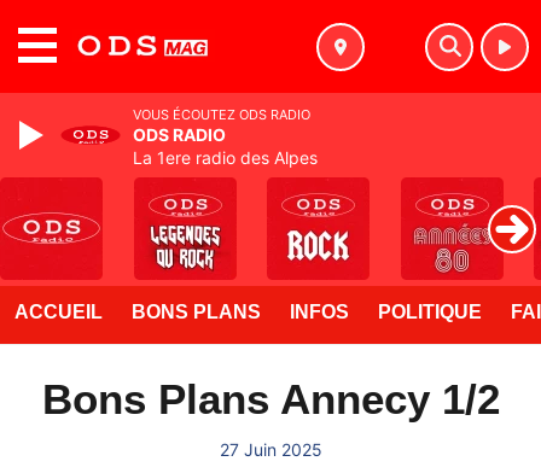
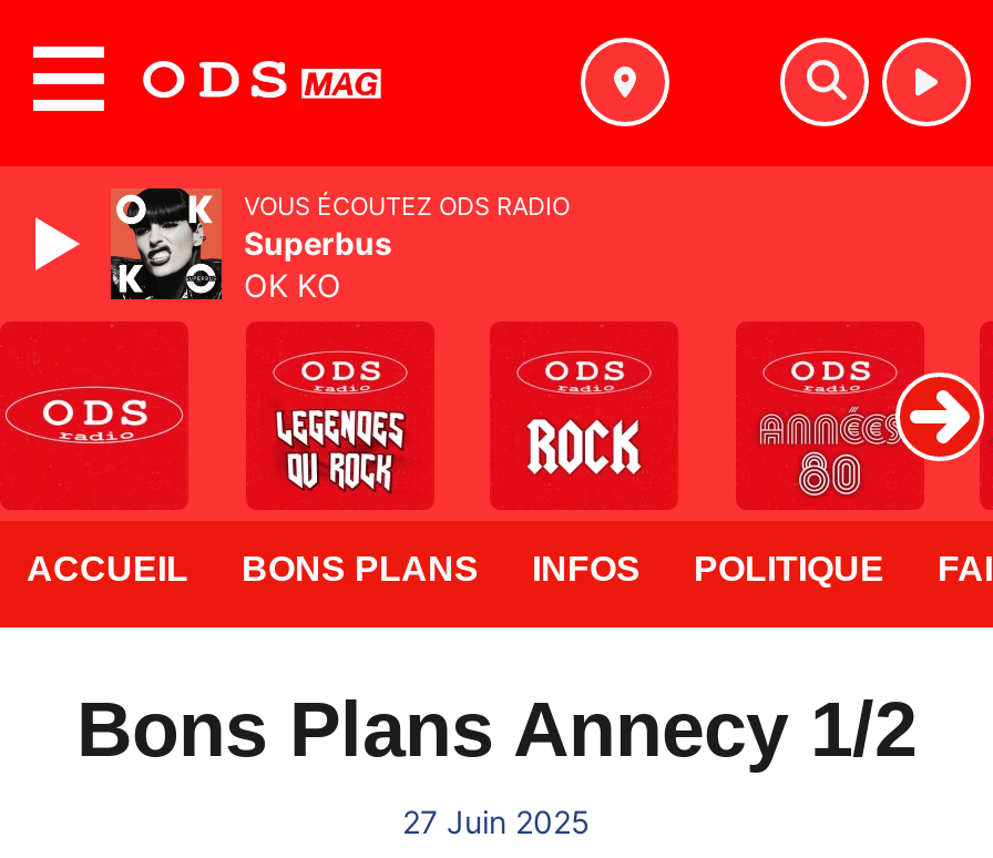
- [image]
- ODS RADIO
- La 1ere radio des Alpes
+ [image]
+ Superbus
+ OK KO
